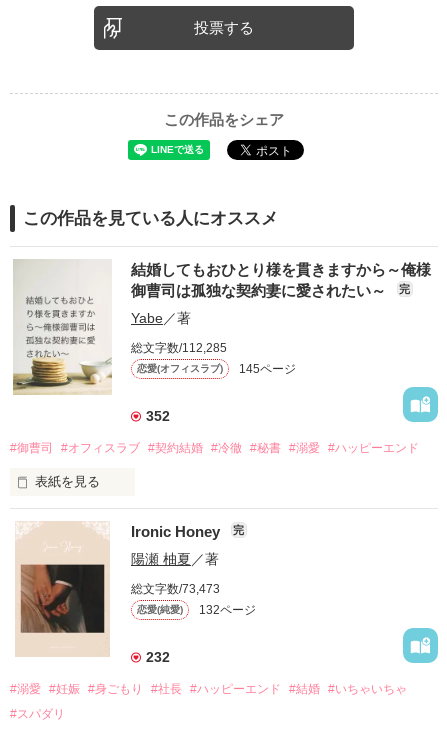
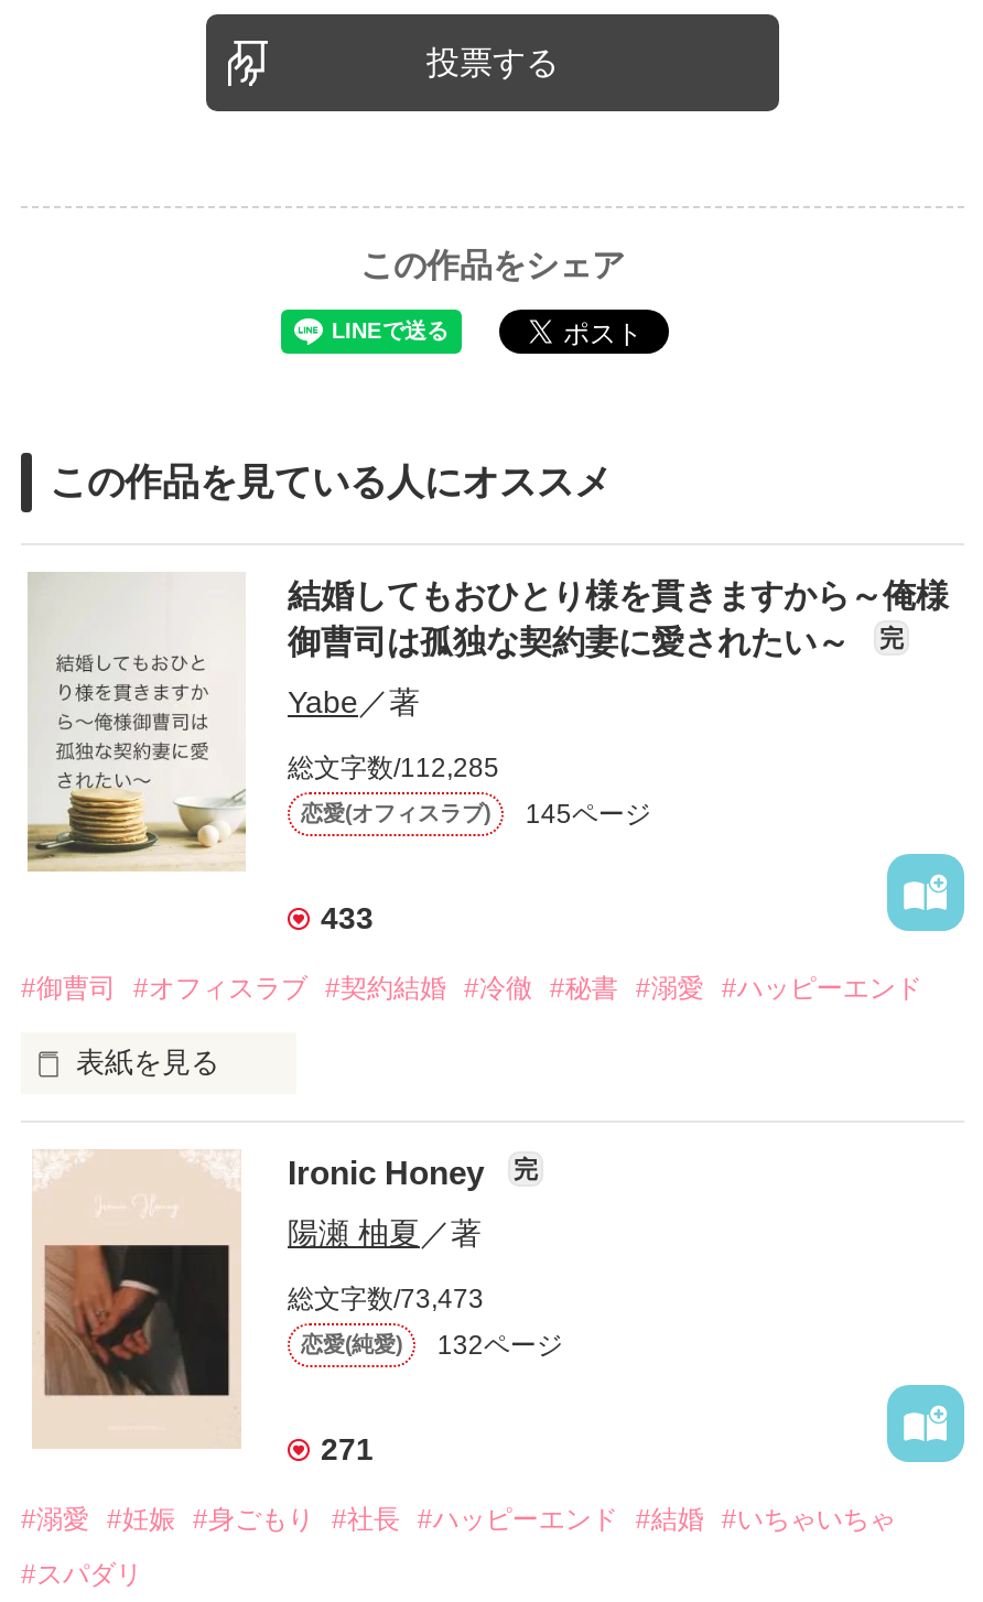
- 352
+ 433

- 232
+ 271
